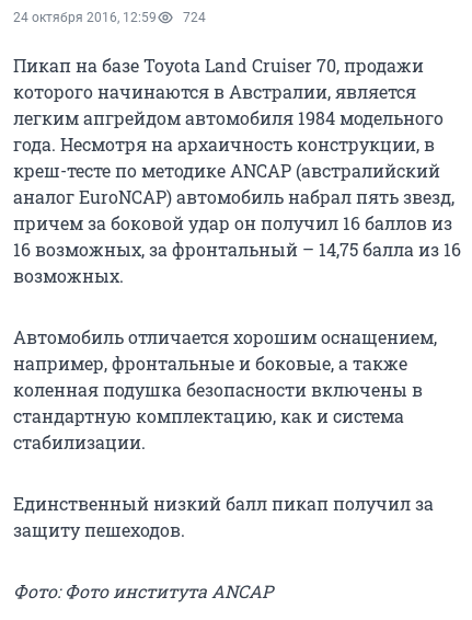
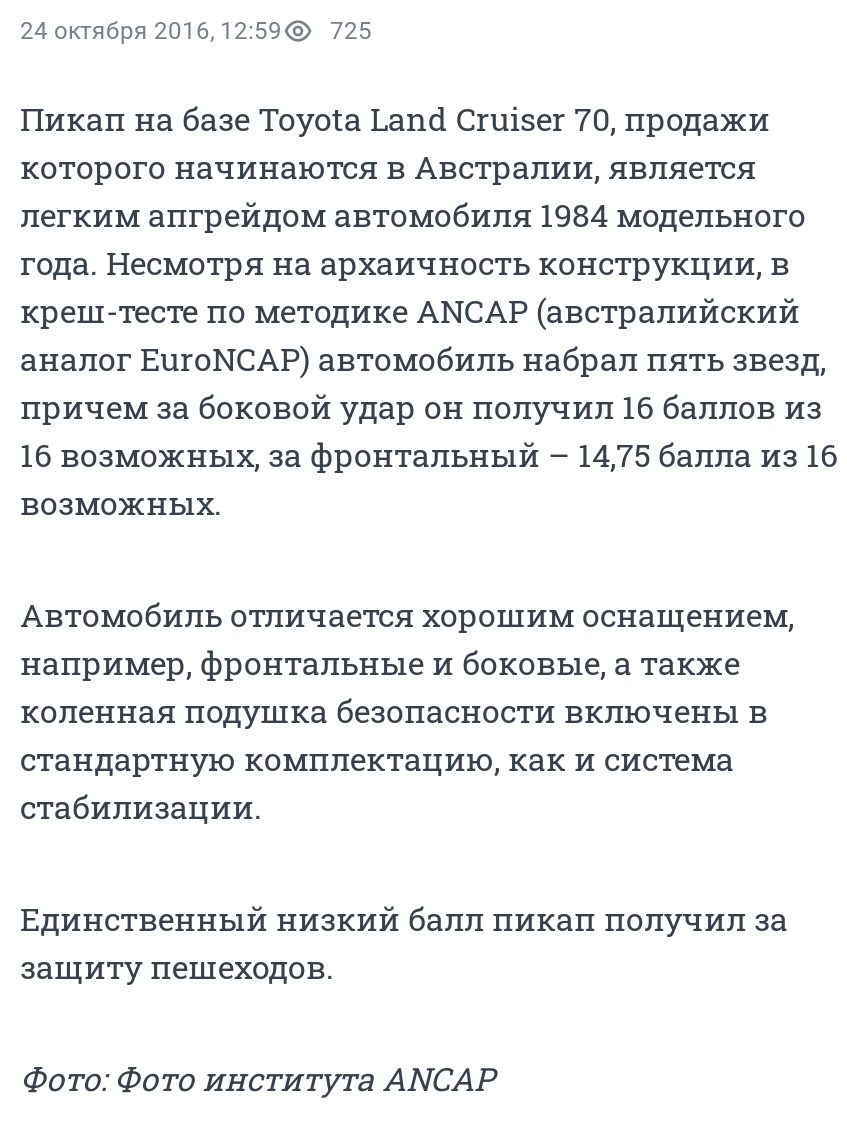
- 24 октября 2016, 12:59 724
+ 24 октября 2016, 12:59 725
